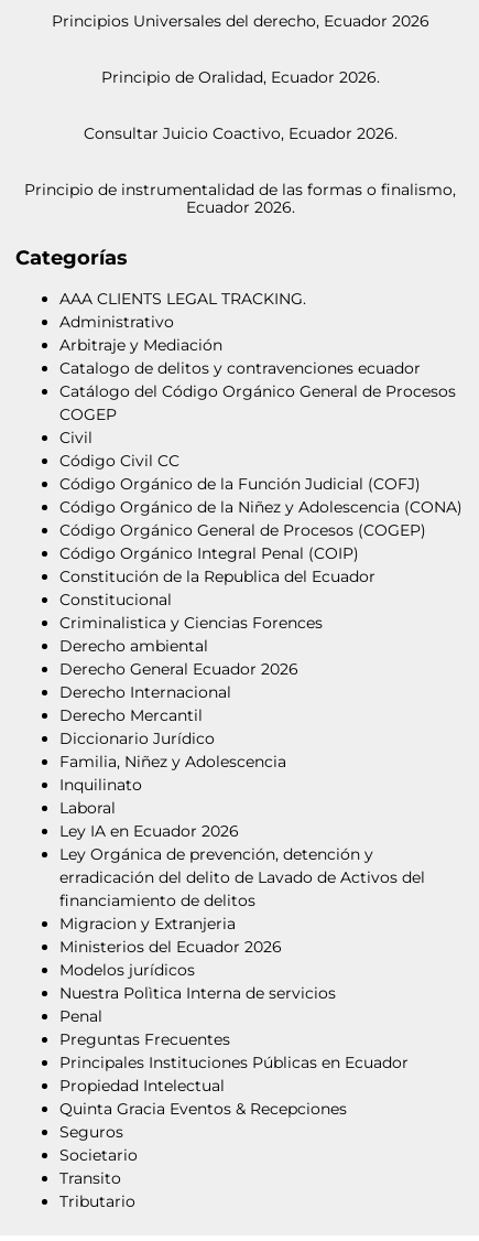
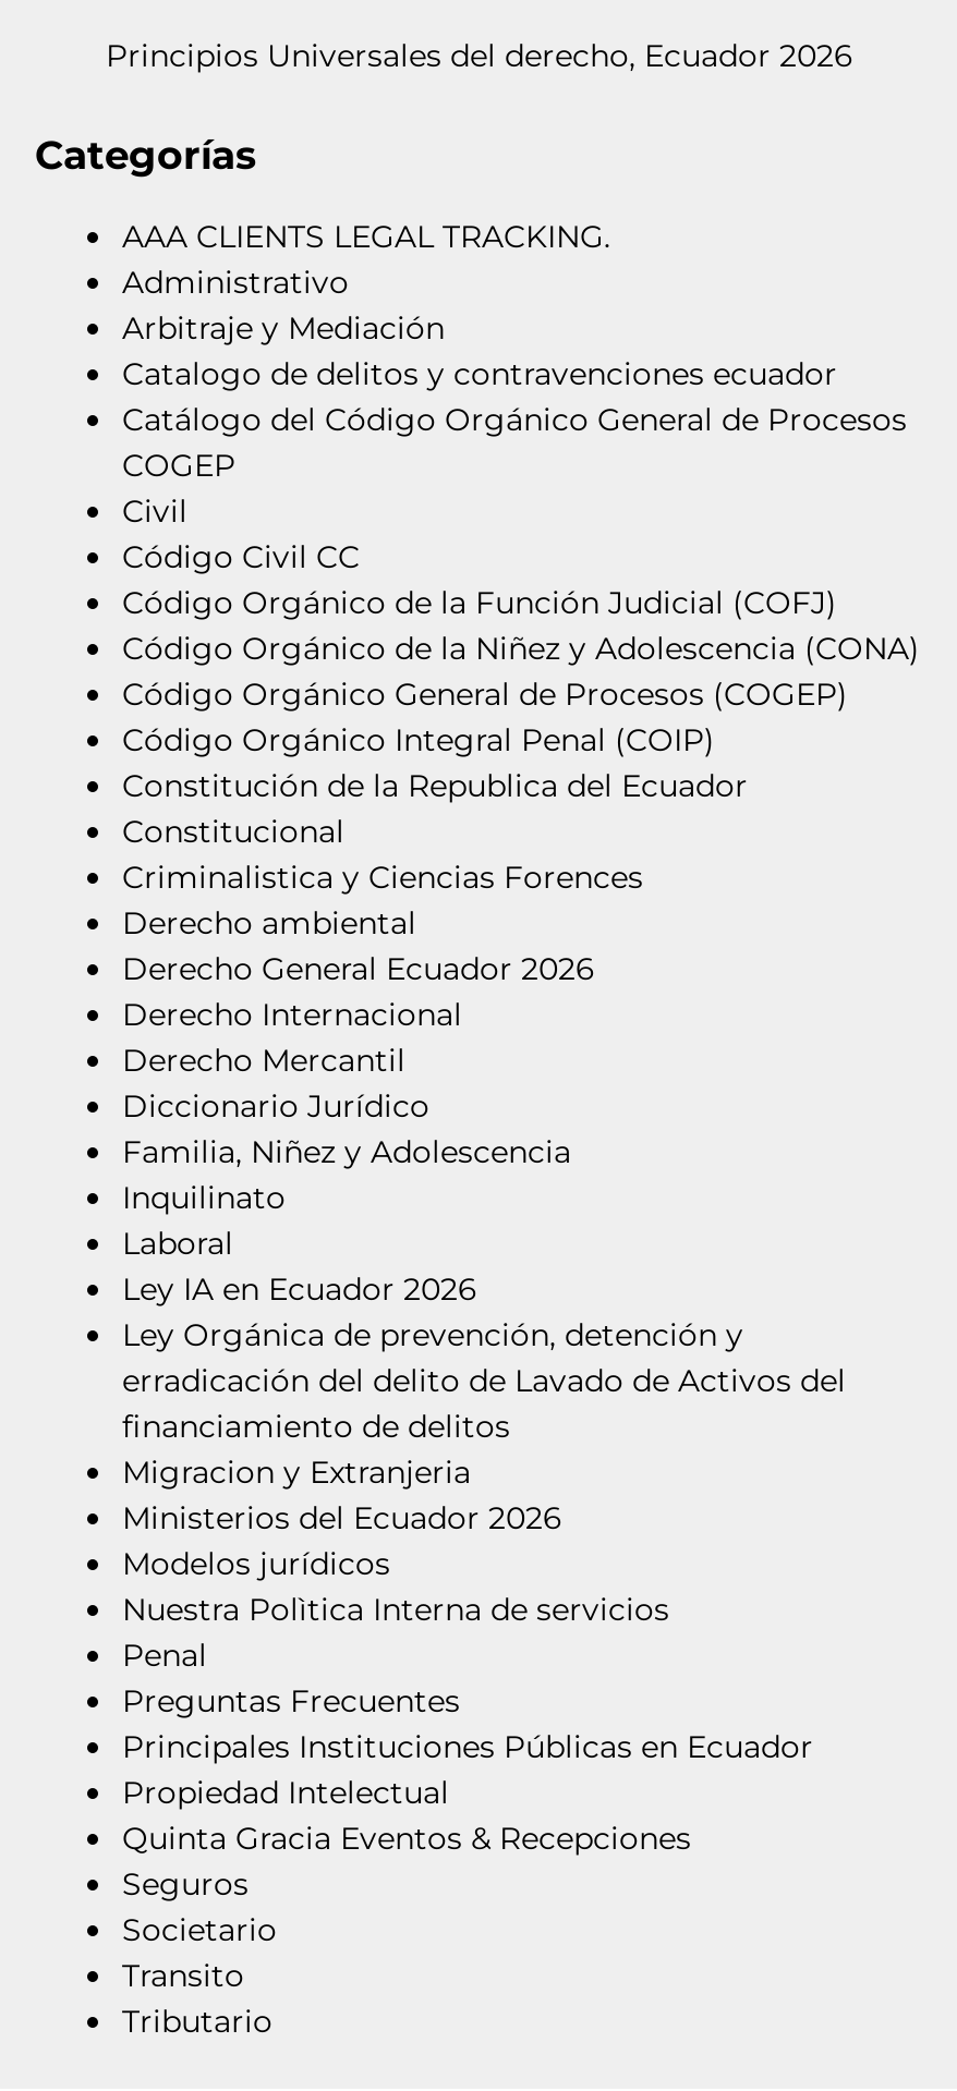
- Principio de Oralidad, Ecuador 2026.
- Consultar Juicio Coactivo, Ecuador 2026.
- Principio de instrumentalidad de las formas o finalismo,
- Ecuador 2026.
